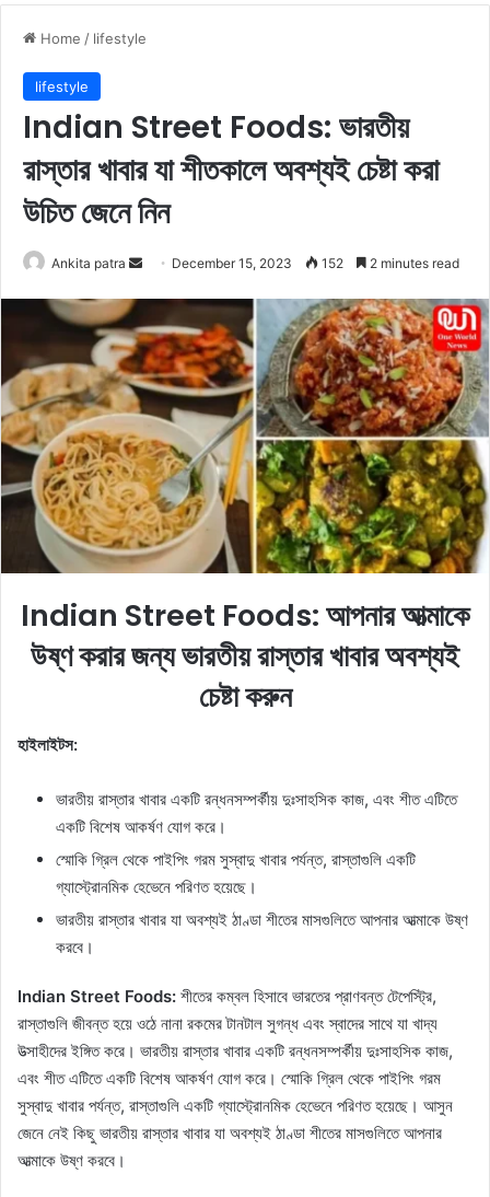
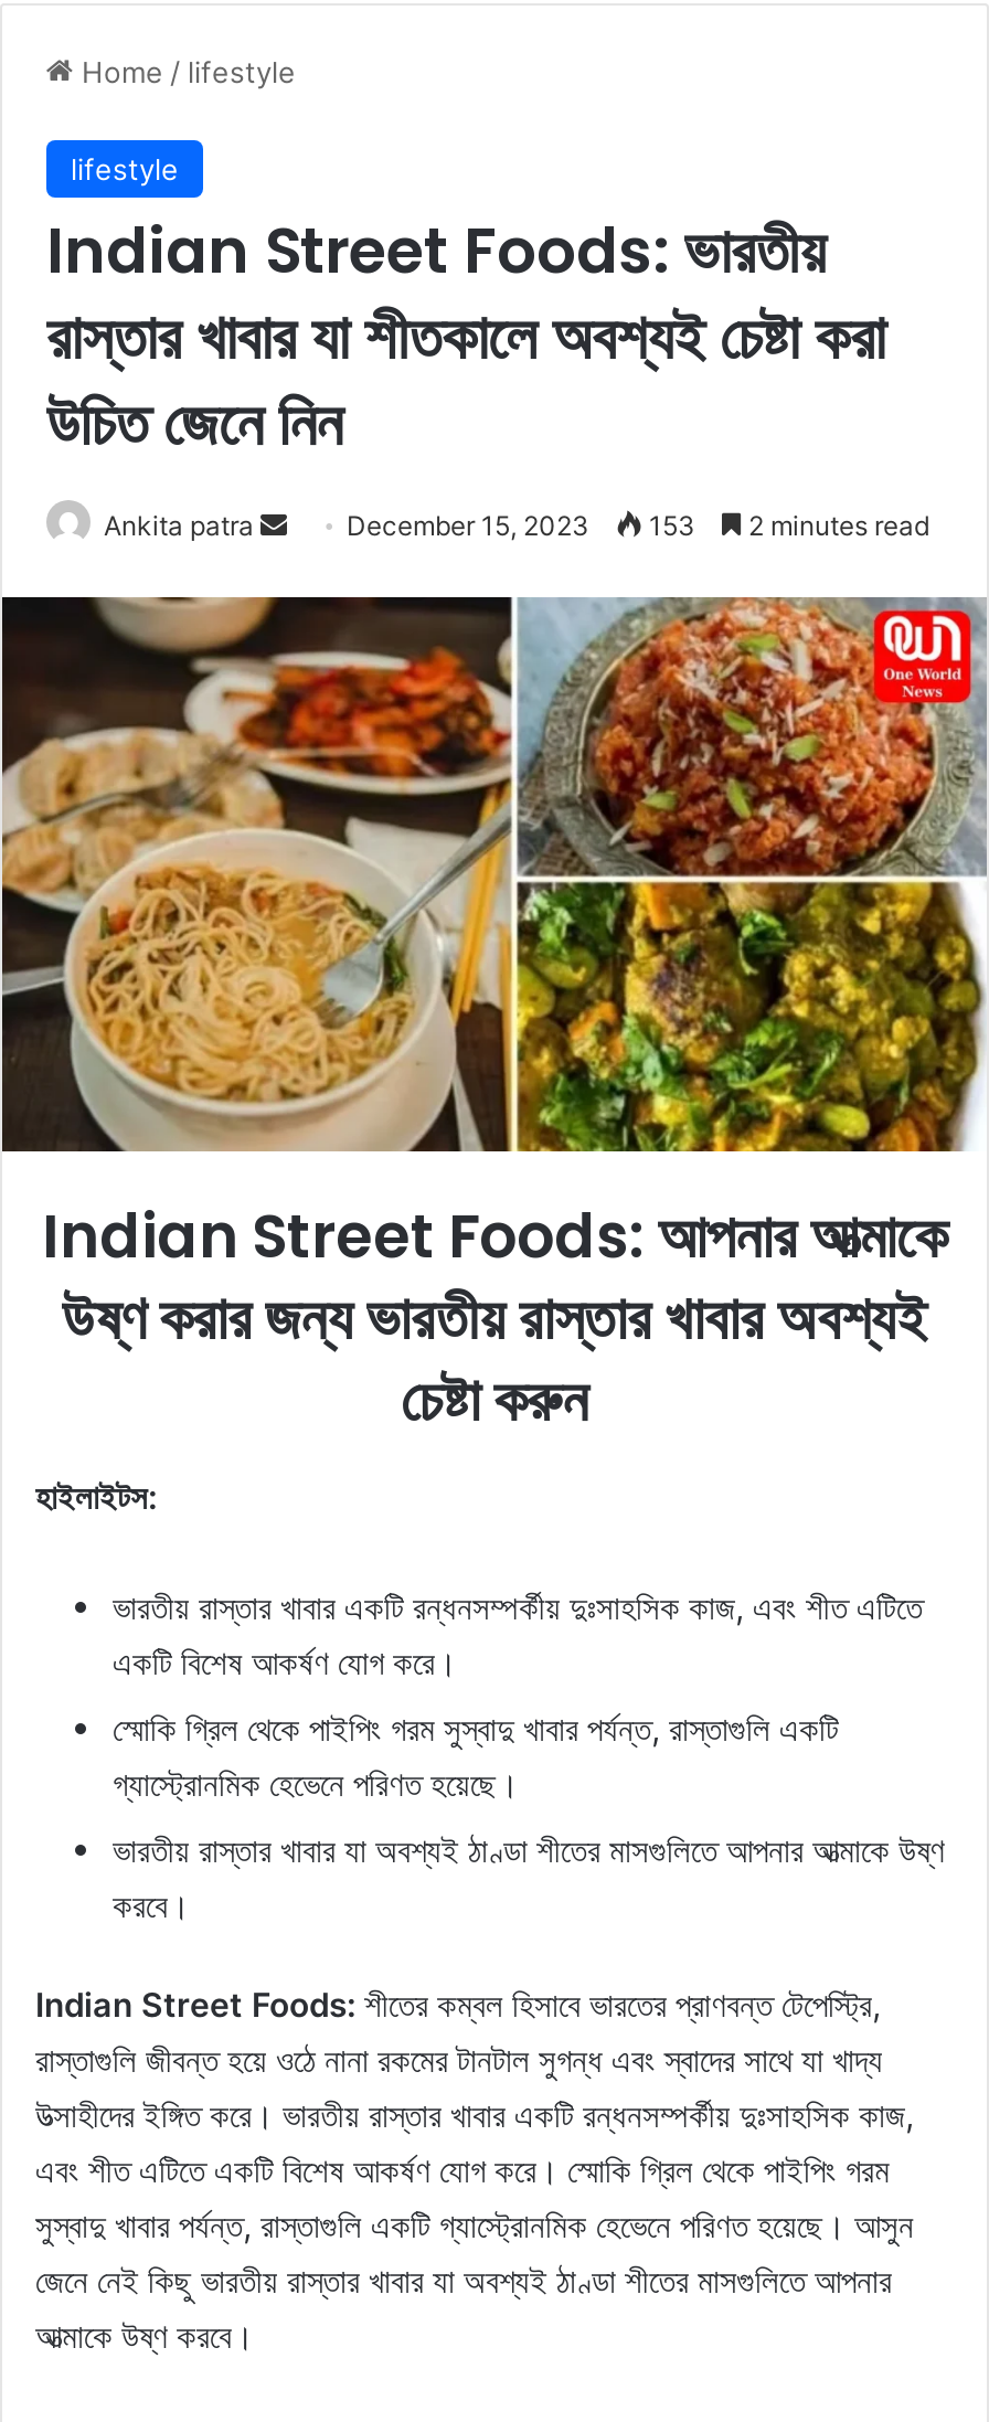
- 152
+ 153
